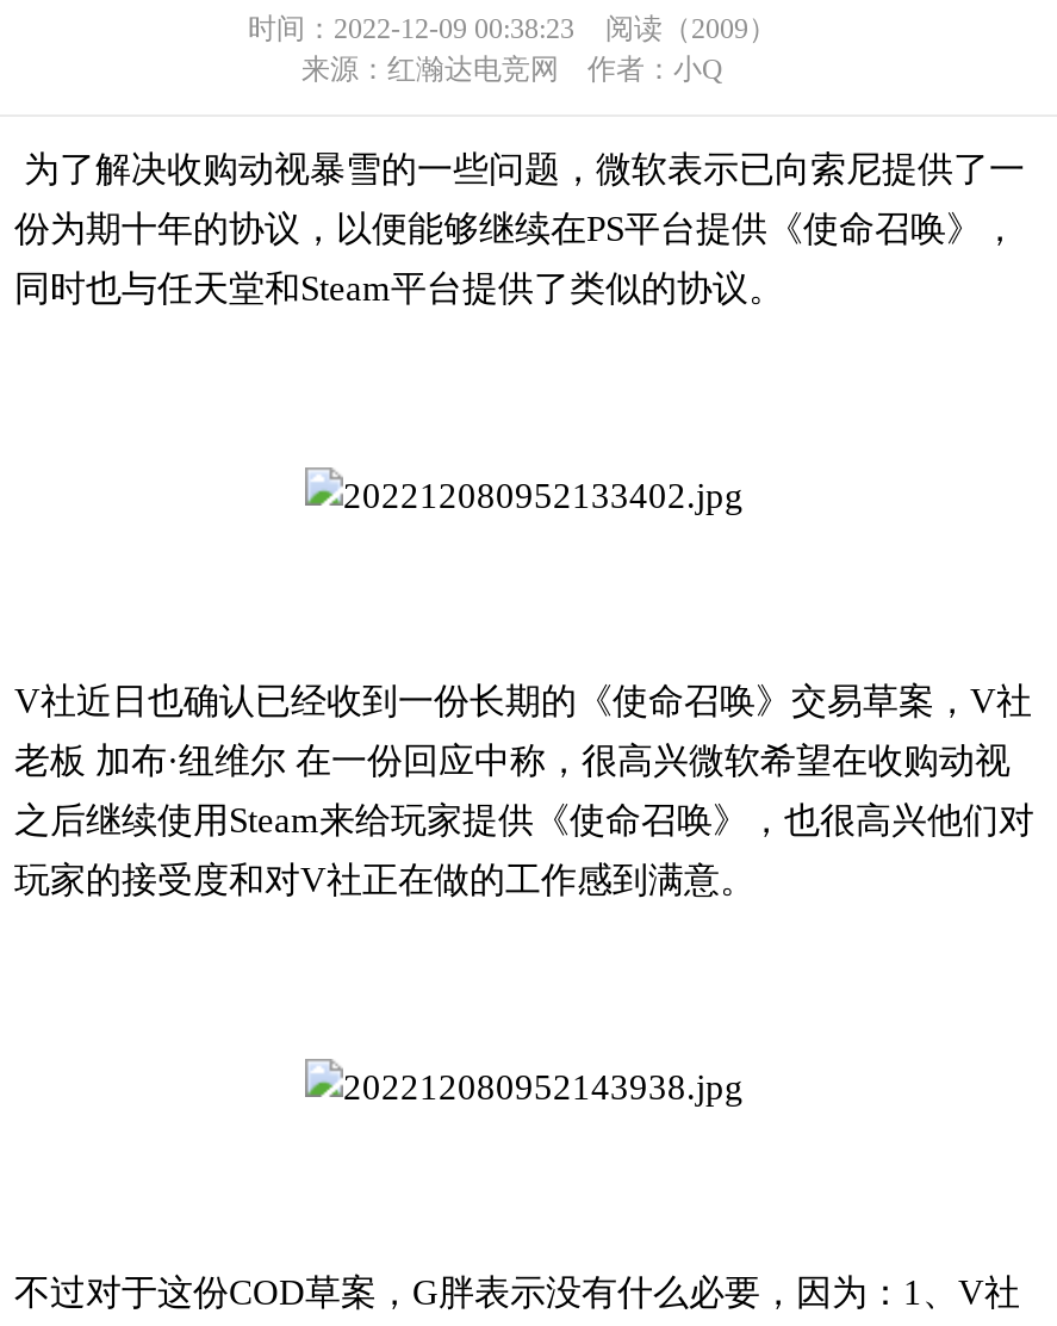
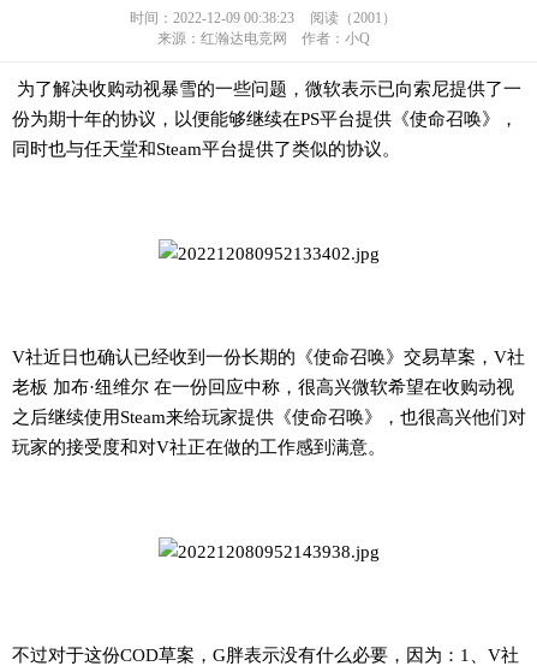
- 时间：2022-12-09 00:38:23 阅读（2009）
+ 时间：2022-12-09 00:38:23 阅读（2001）
